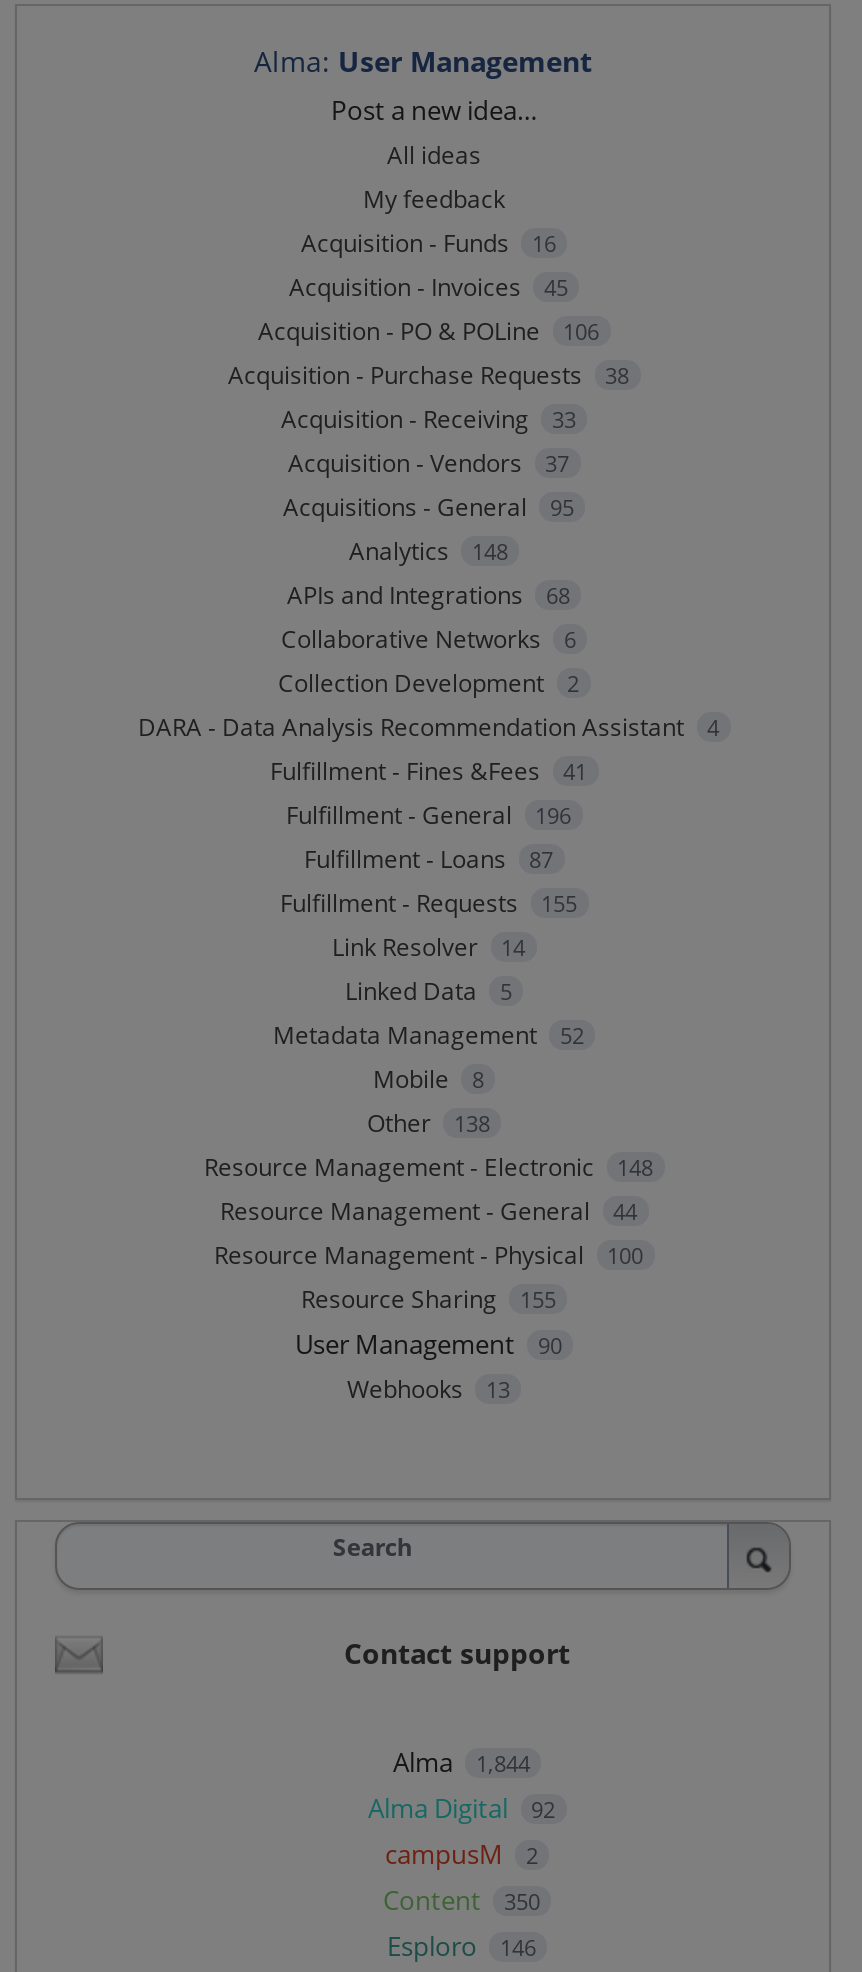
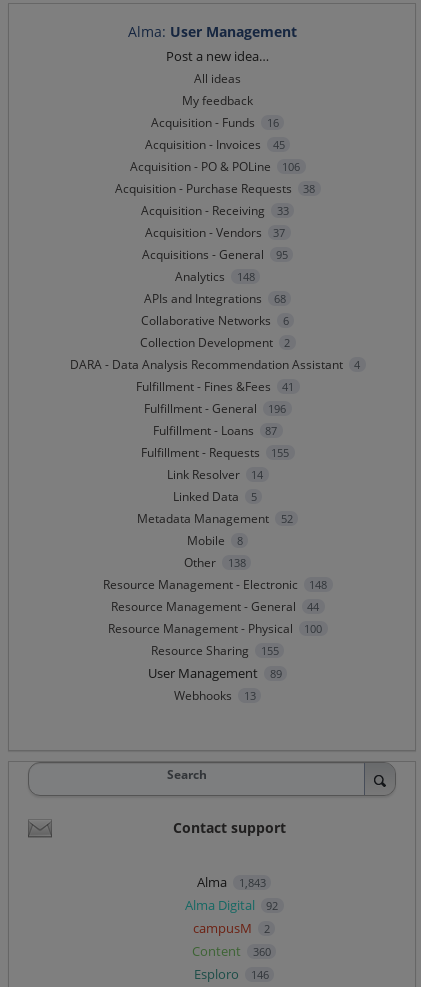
- User Management 90
+ User Management 89

- Alma 1,844
+ Alma 1,843

- Content 350
+ Content 360
